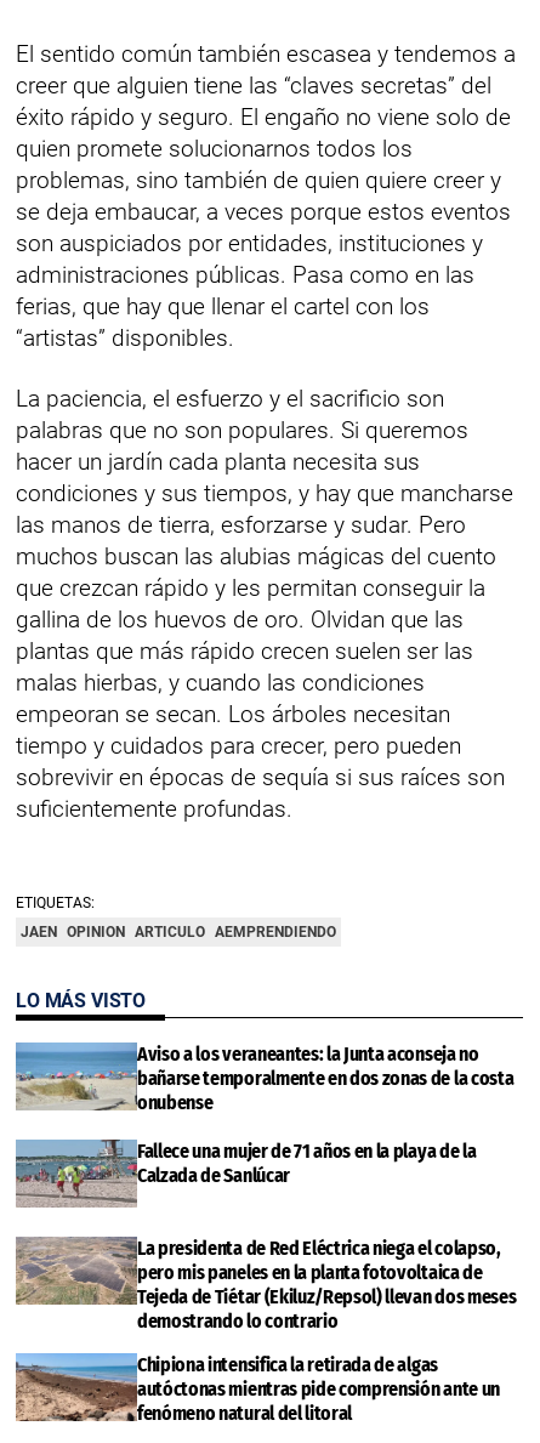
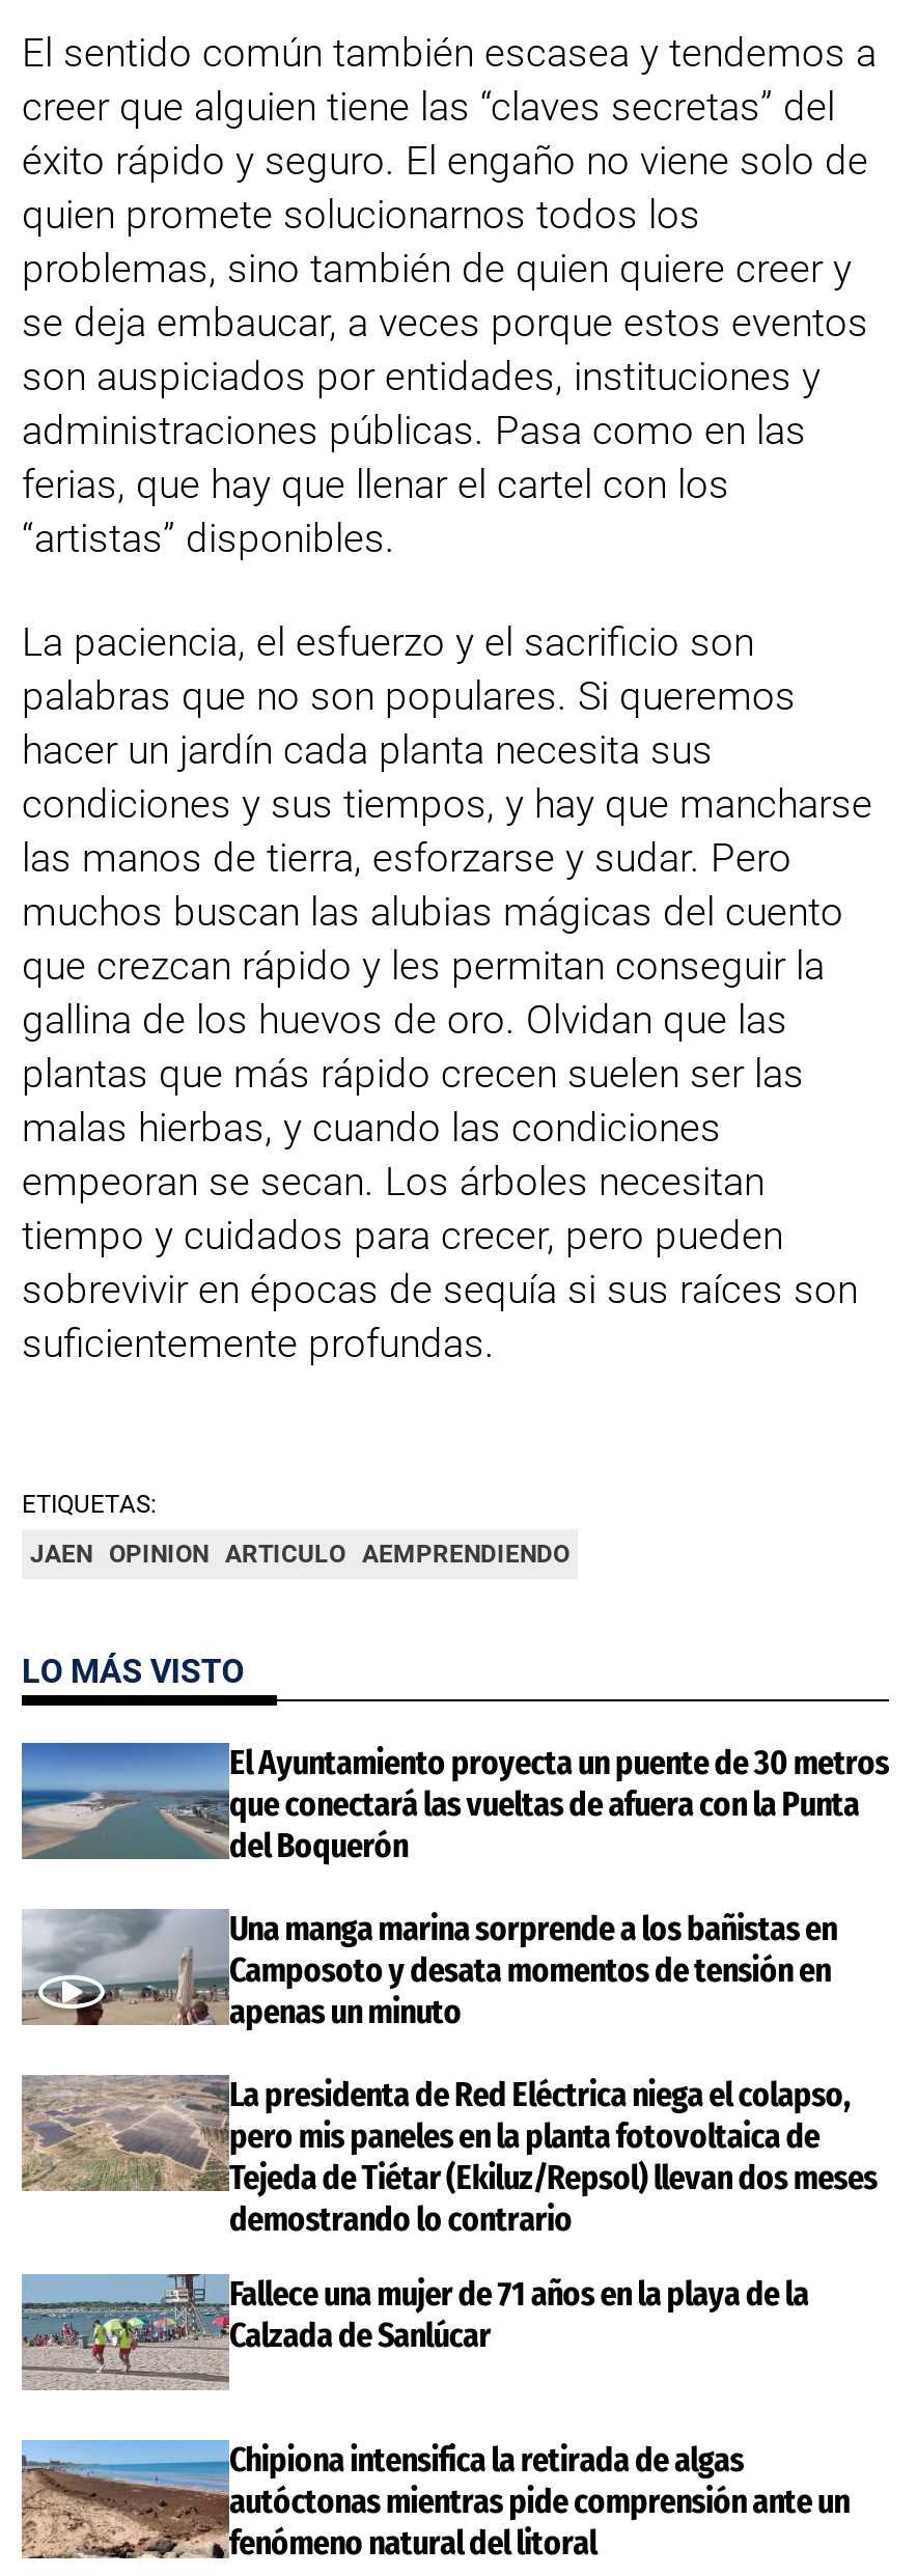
+ Una manga marina sorprende a los bañistas en
+ Camposoto y desata momentos de tensión en
+ apenas un minuto

- [image]
- Aviso a los veraneantes: la Junta aconseja no
- bañarse temporalmente en dos zonas de la costa
- onubense
+ [image]
+ El Ayuntamiento proyecta un puente de 30 metros
+ que conectará las vueltas de afuera con la Punta
+ del Boquerón

- [image]
+ [image]

moved down: Fallece una mujer de 71 años en la playa de la | Calzada de Sanlúcar
